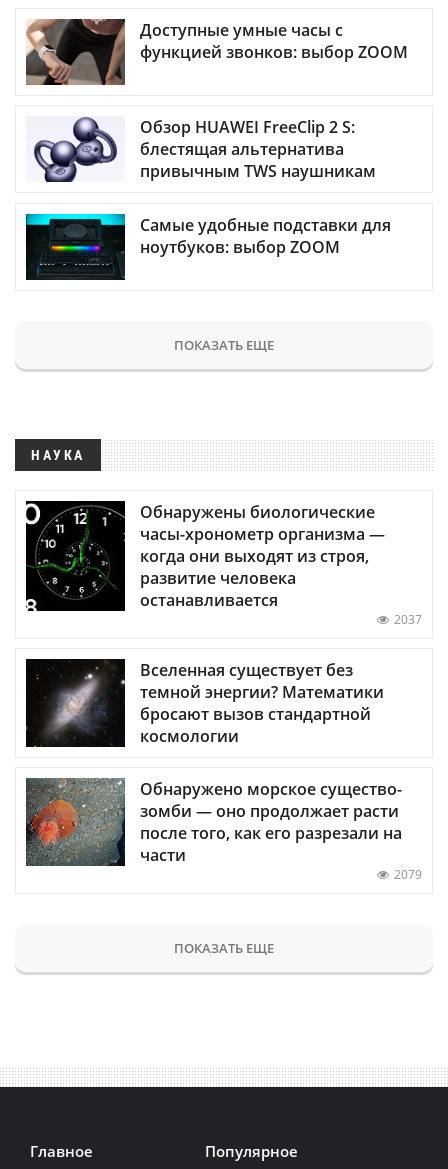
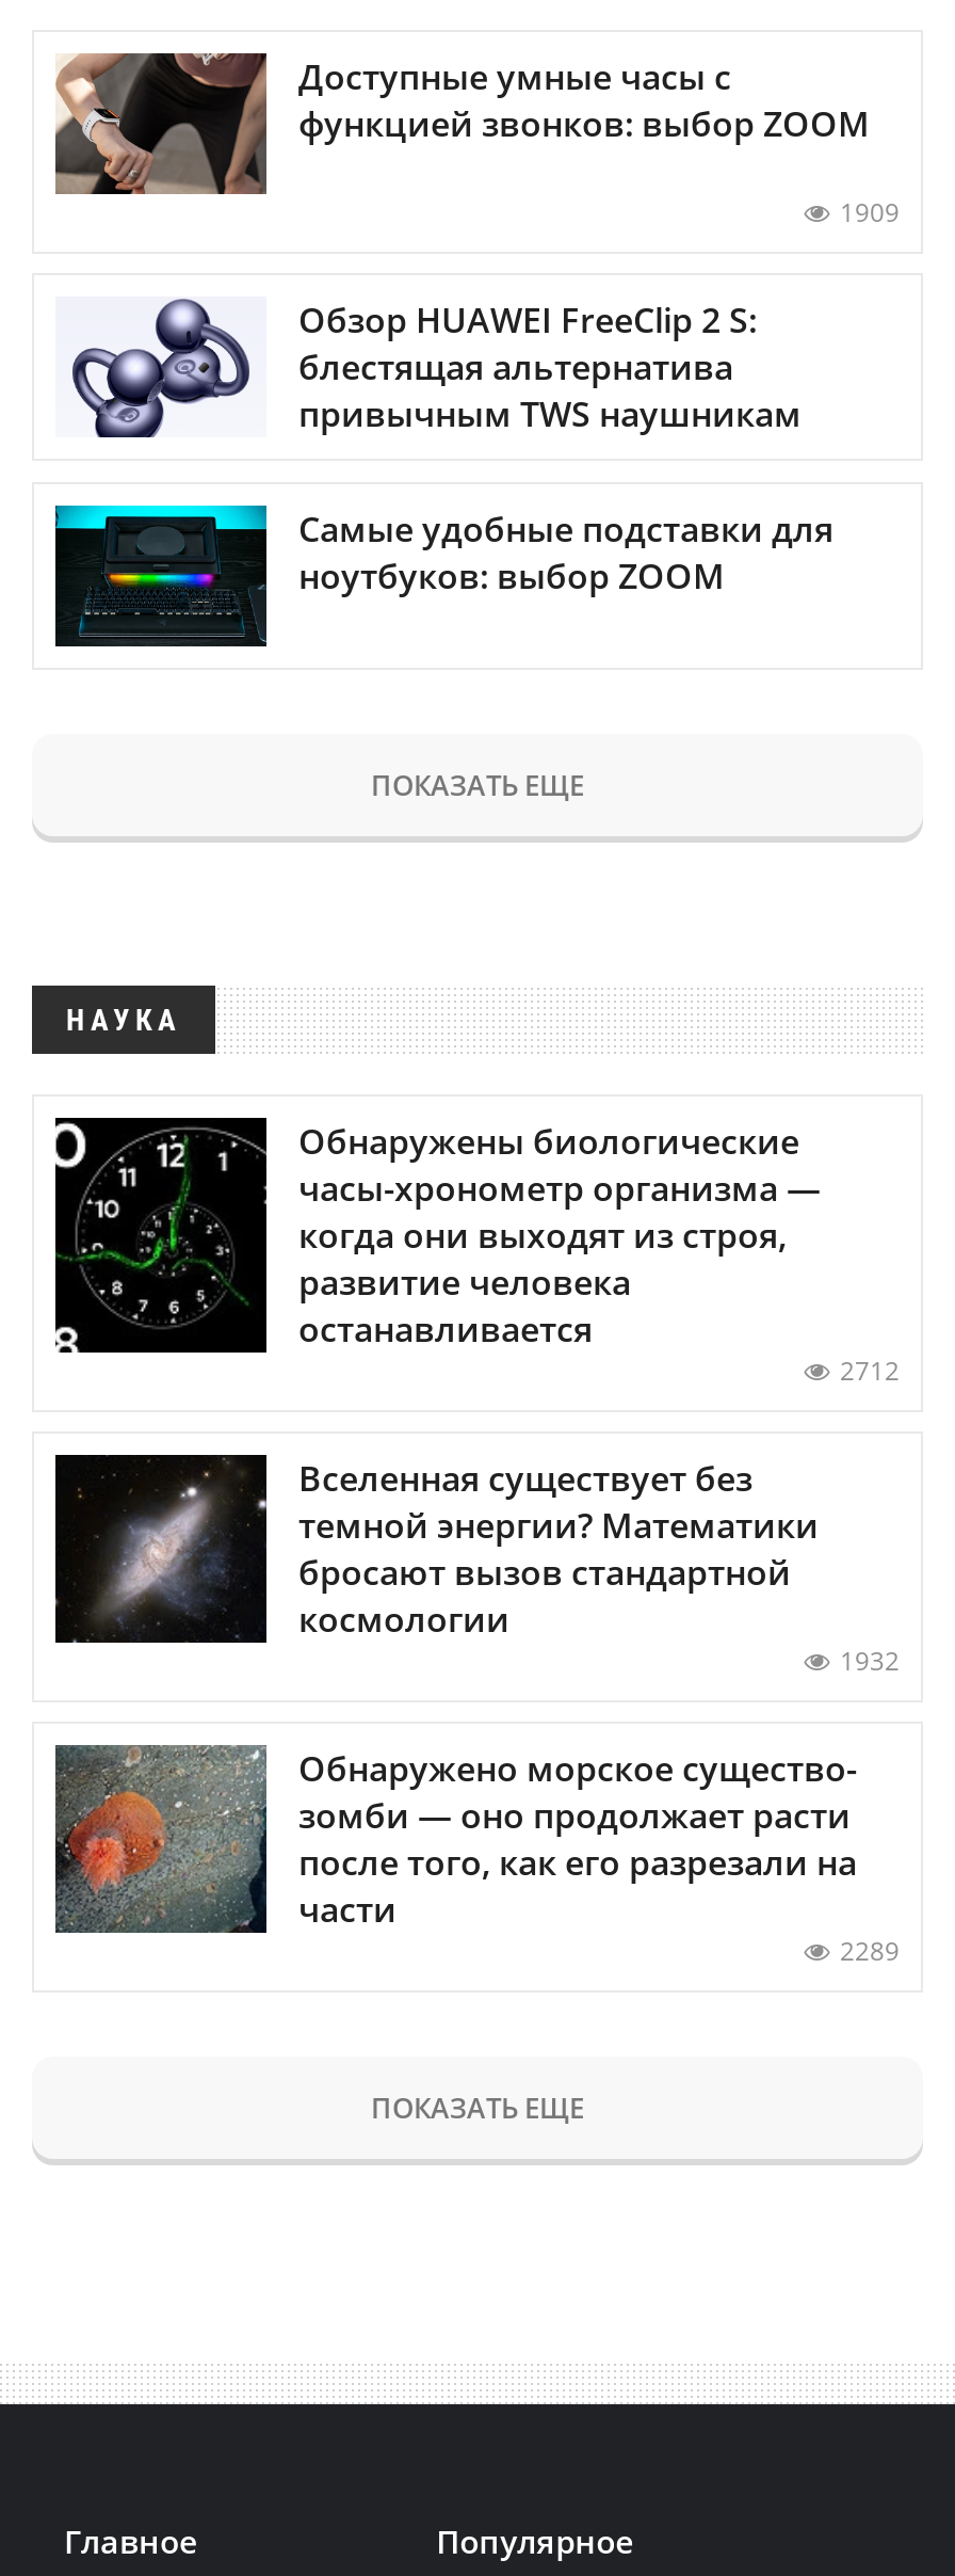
+ 1909

- 2037
+ 2712

+ 1932

- 2079
+ 2289
